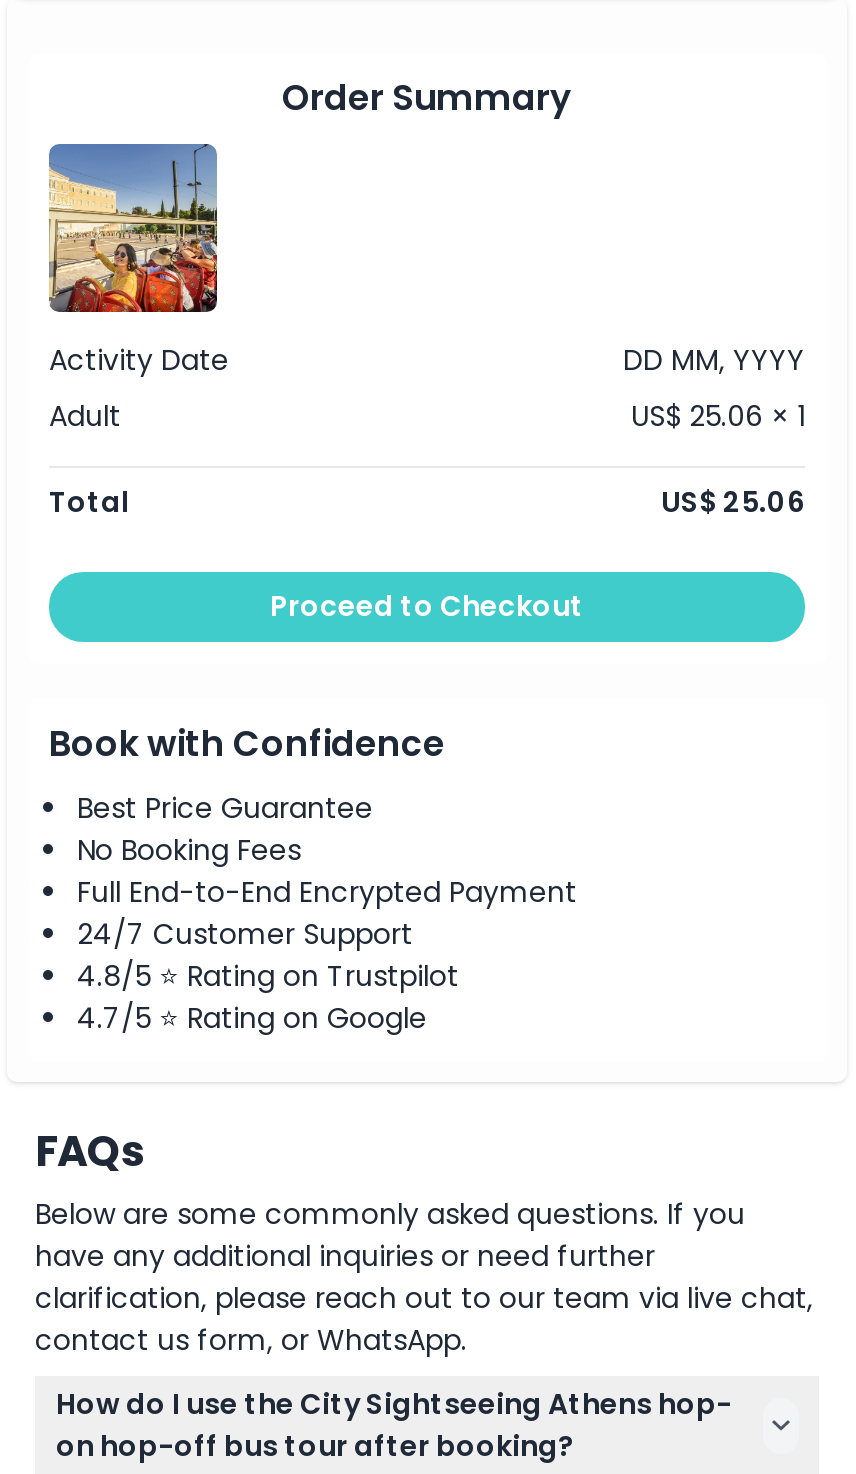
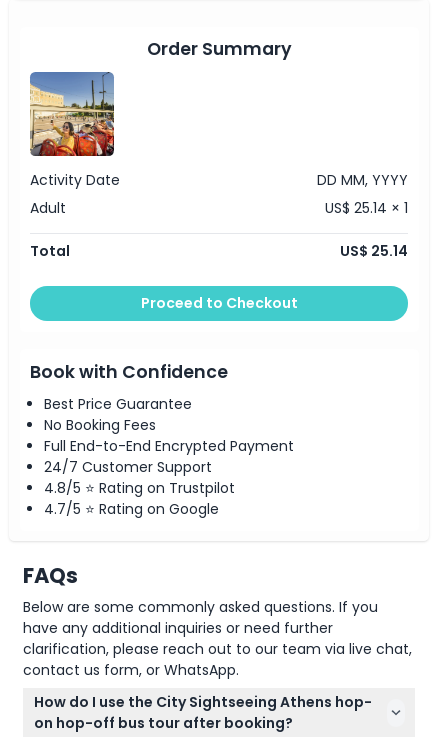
- US$ 25.06 × 1
+ US$ 25.14 × 1

- US$ 25.06
+ US$ 25.14
